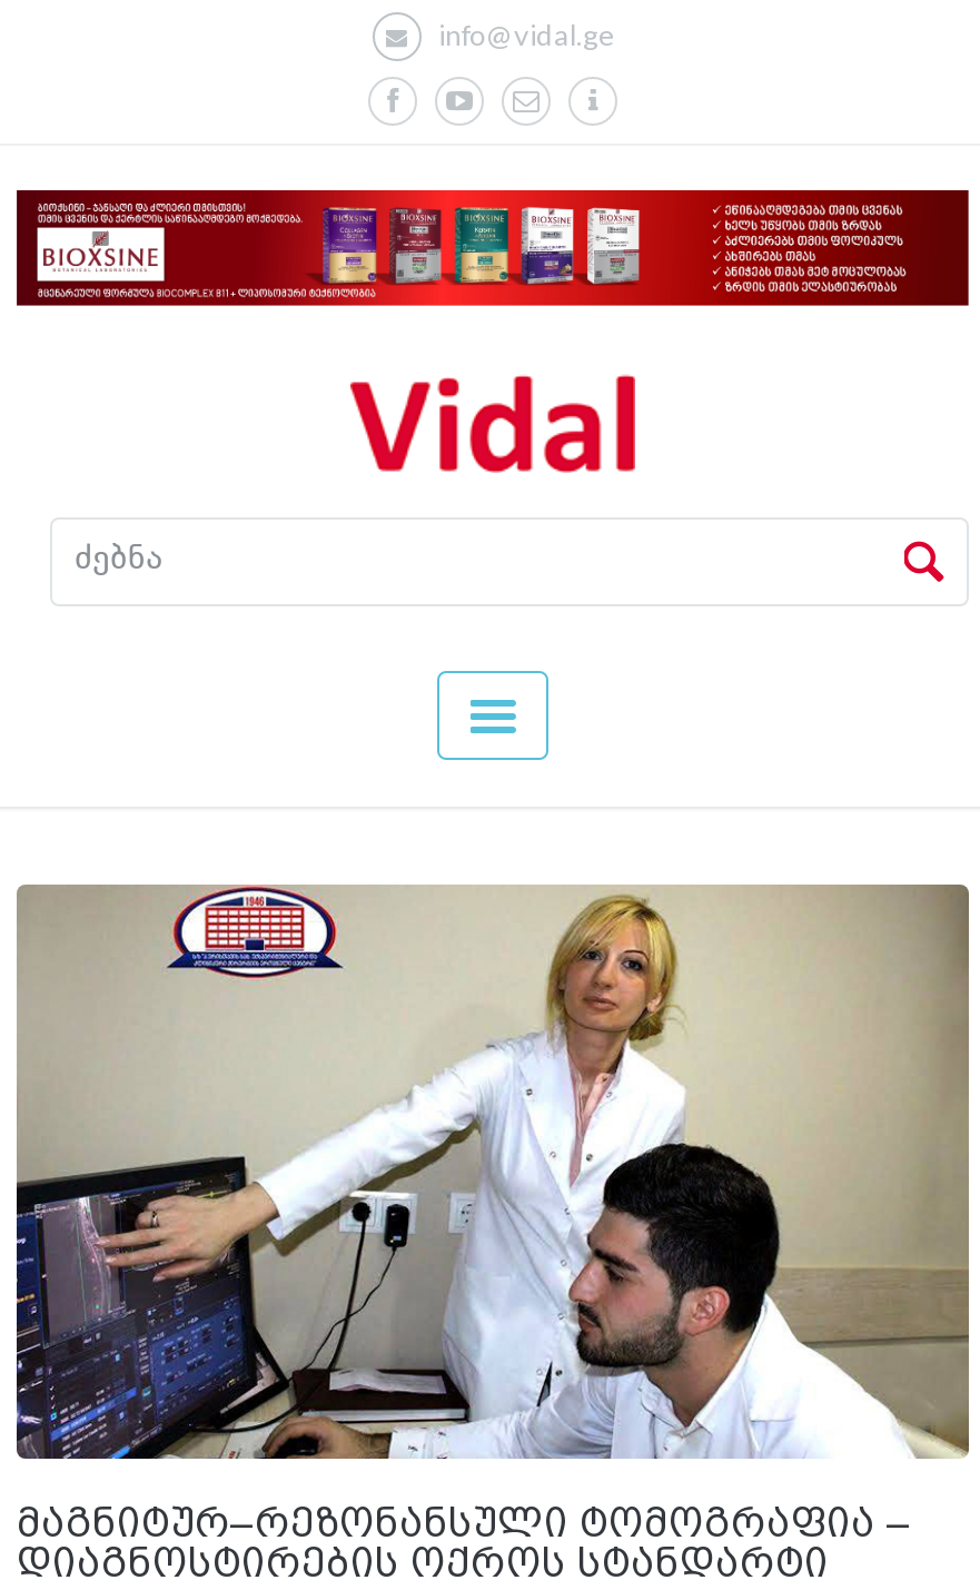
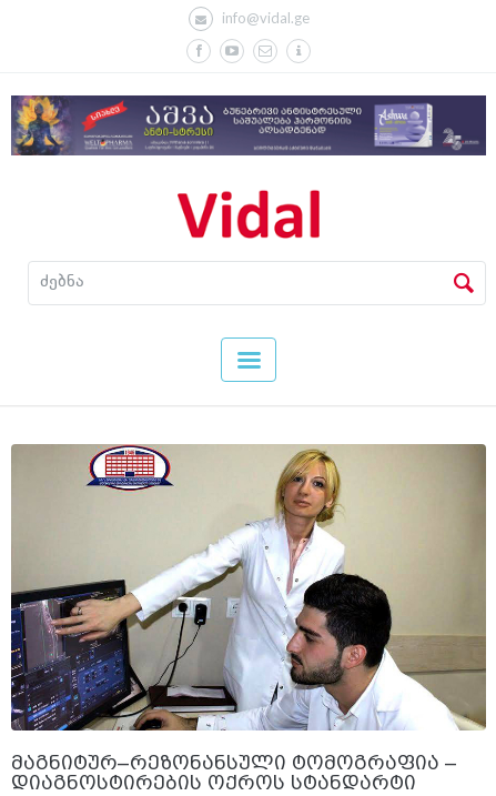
- [image]
+ [image]
